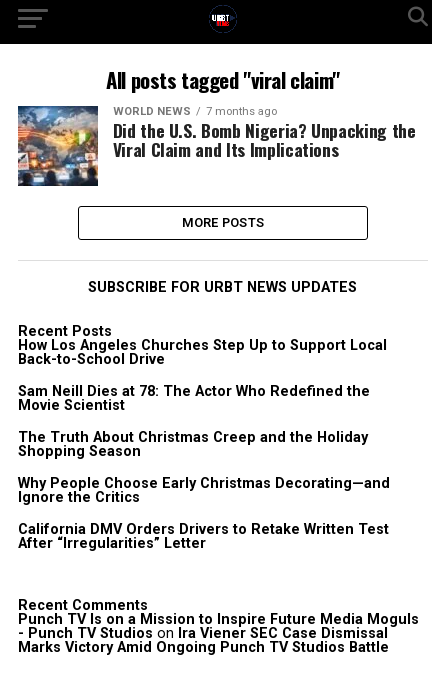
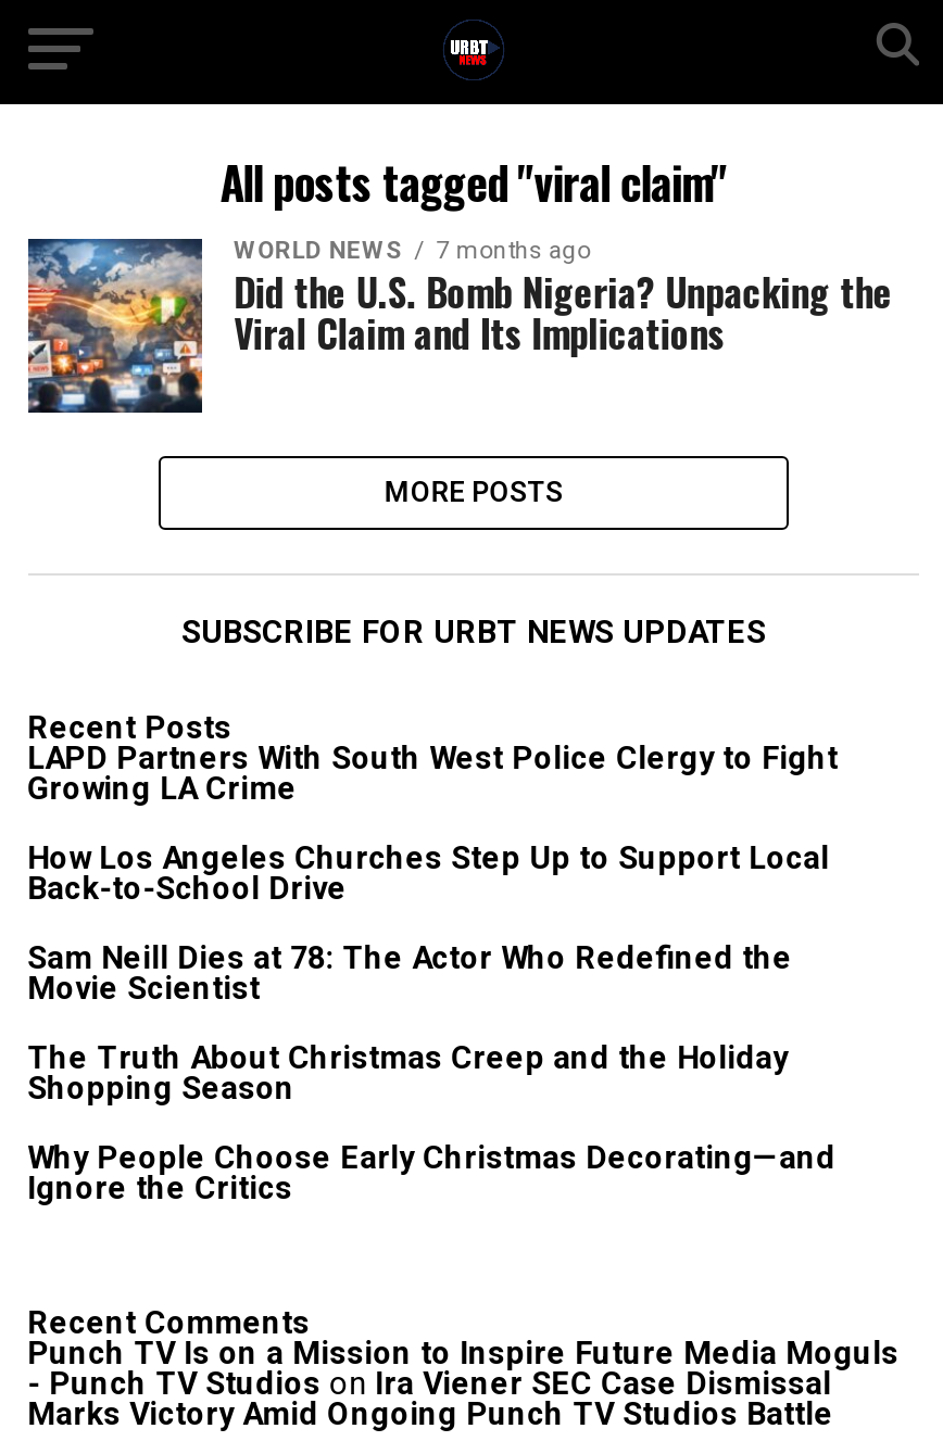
+ LAPD Partners With South West Police Clergy to Fight
+ Growing LA Crime

moved down: How Los Angeles Churches Step Up to Support Local | Back-to-School Drive | Sam Neill Dies at 78: The Actor Who Redefined the | Movie Scientist | The Truth About Christmas Creep and the Holiday | Shopping Season | Why People Choose Early Christmas Decorating—and | Ignore the Critics

- California DMV Orders Drivers to Retake Written Test
- After “Irregularities” Letter
